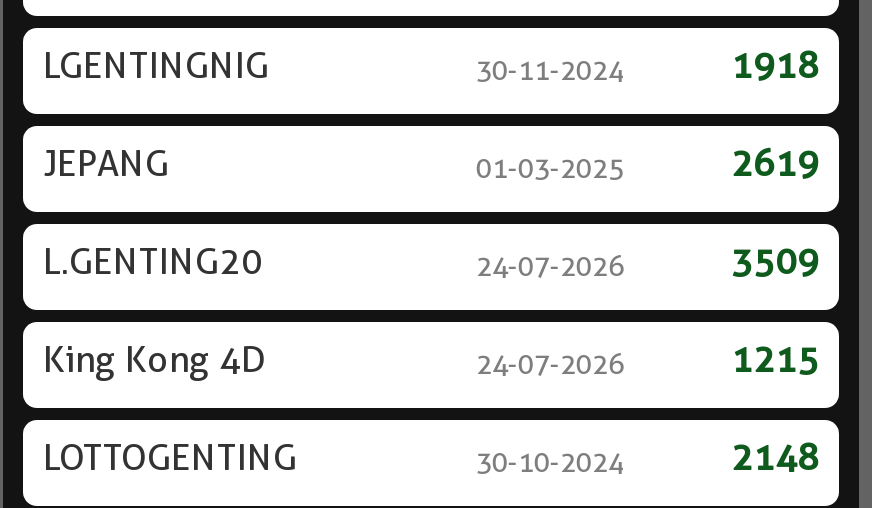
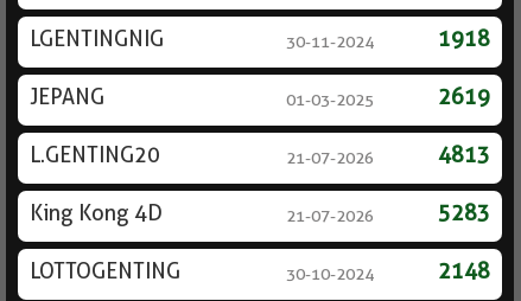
- 24-07-2026
+ 21-07-2026

- 3509
+ 4813

- 24-07-2026
+ 21-07-2026

- 1215
+ 5283
